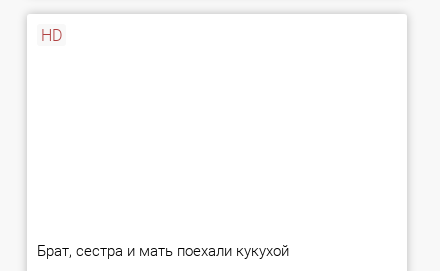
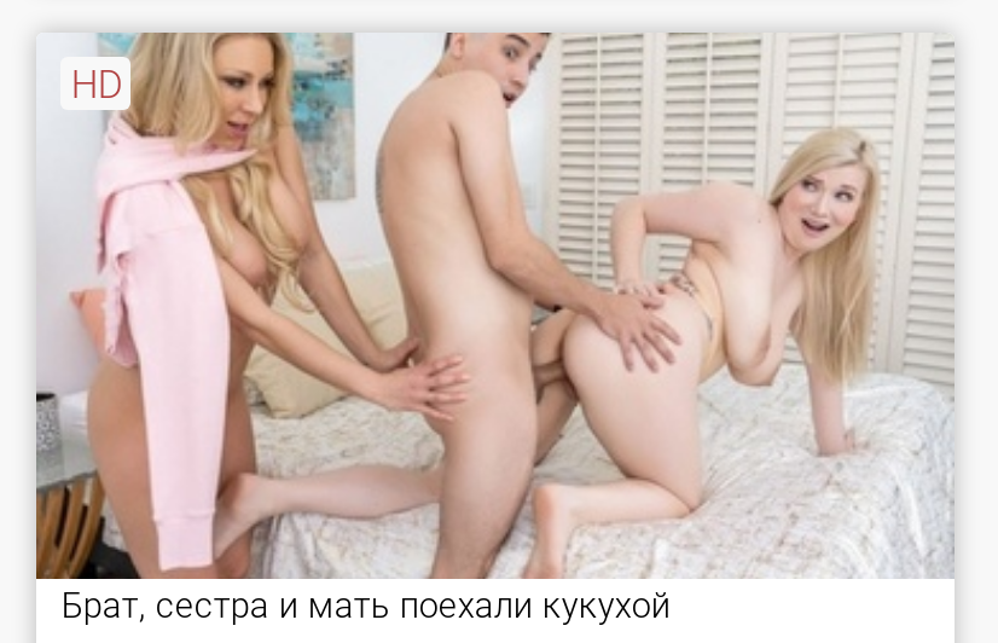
+ [image]
